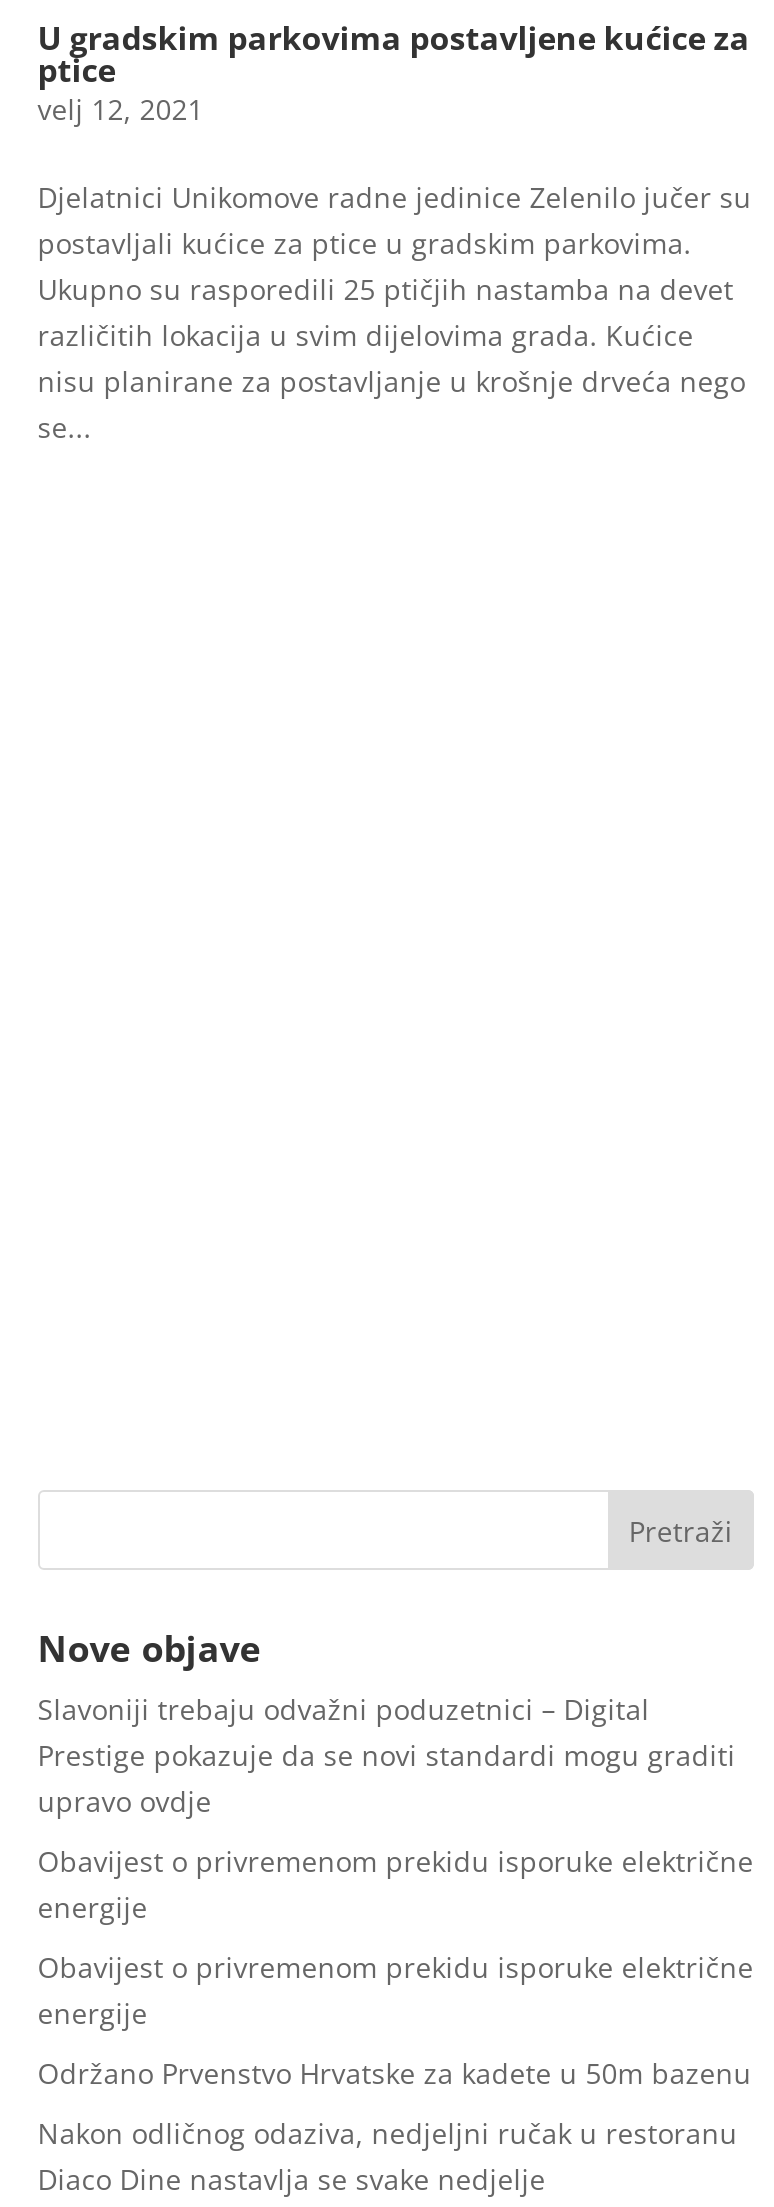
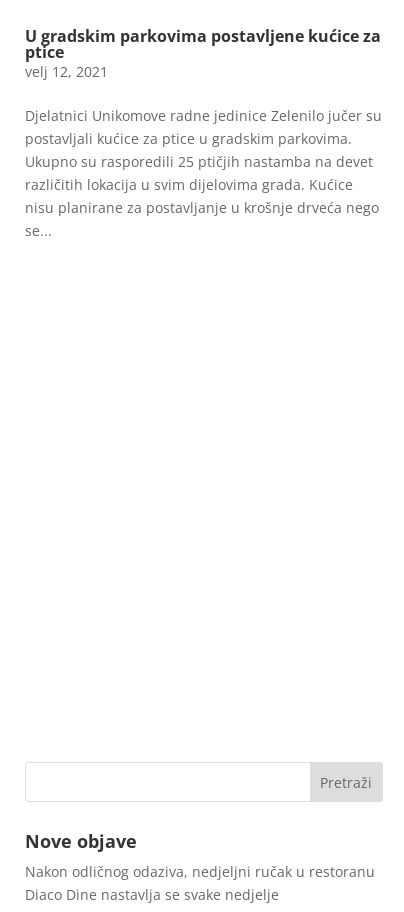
- Slavoniji trebaju odvažni poduzetnici – Digital
- Prestige pokazuje da se novi standardi mogu graditi
- upravo ovdje
- Obavijest o privremenom prekidu isporuke električne
- energije
- Obavijest o privremenom prekidu isporuke električne
- energije
- Održano Prvenstvo Hrvatske za kadete u 50m bazenu
